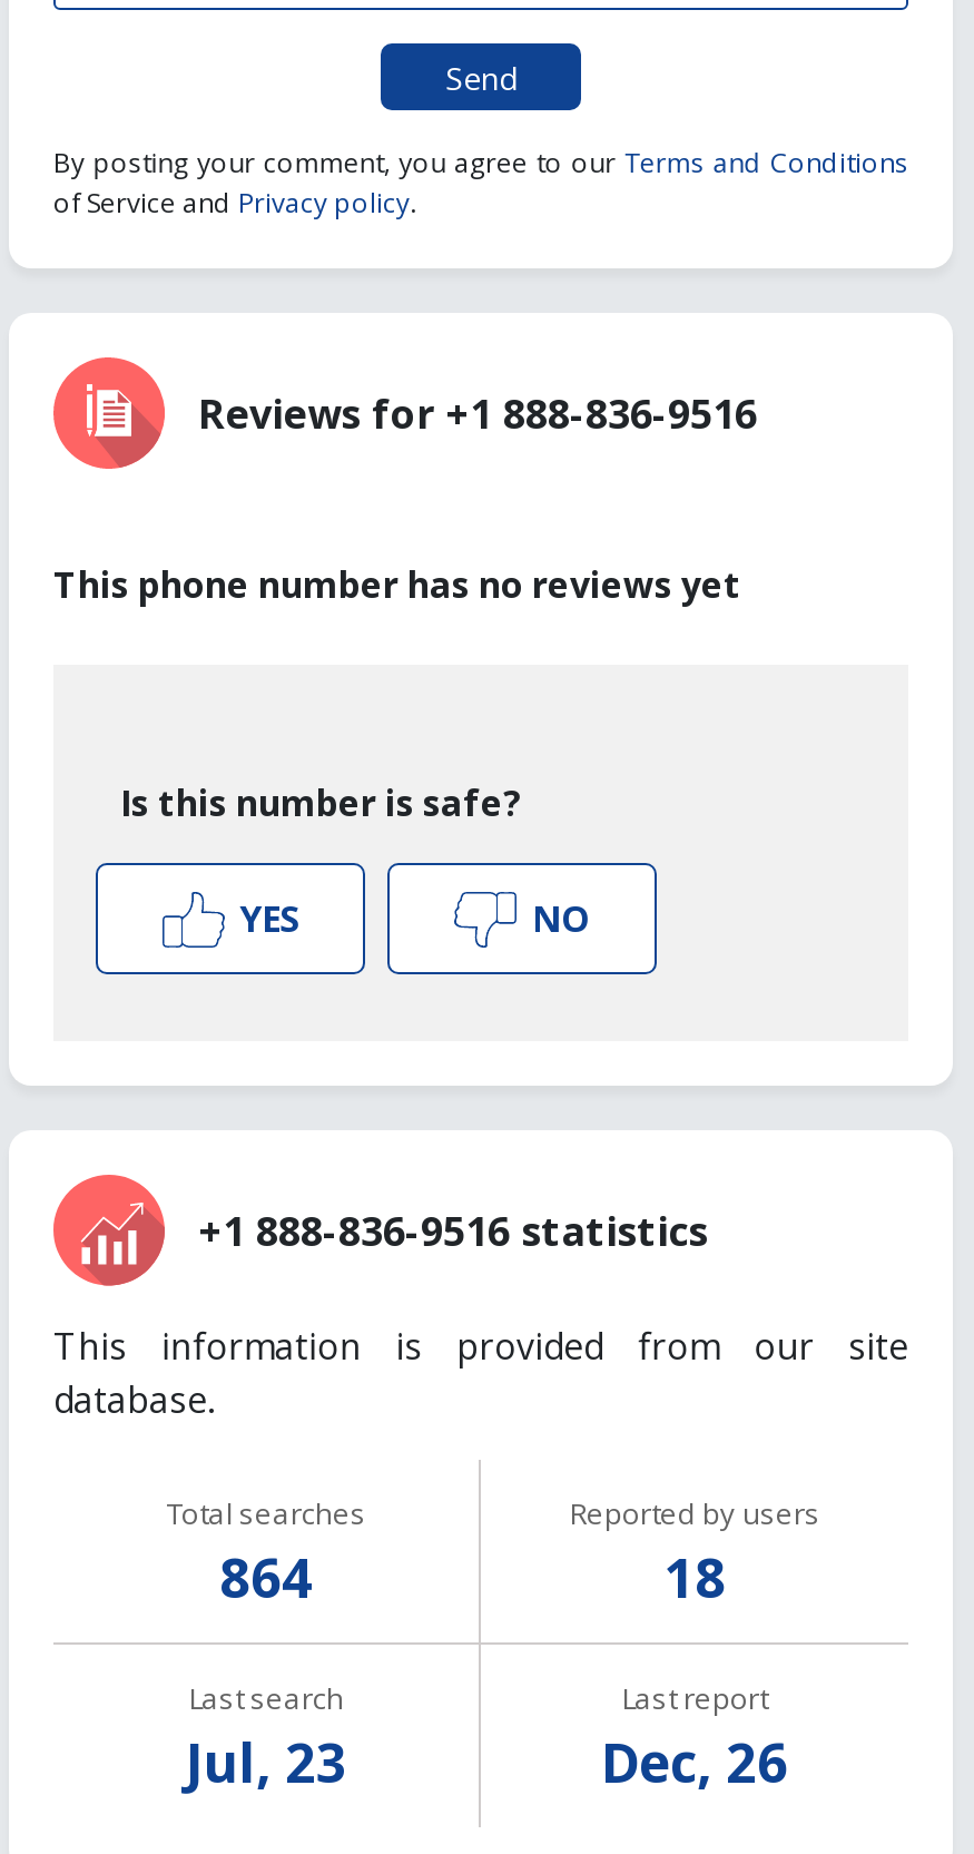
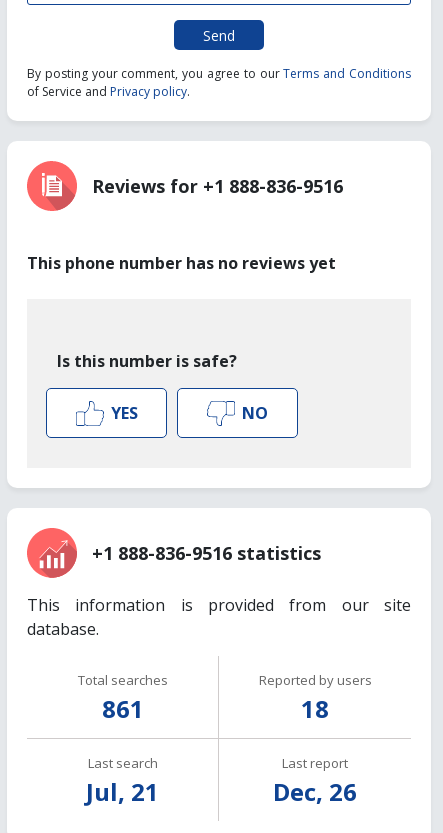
- 864
+ 861

- Jul, 23
+ Jul, 21
